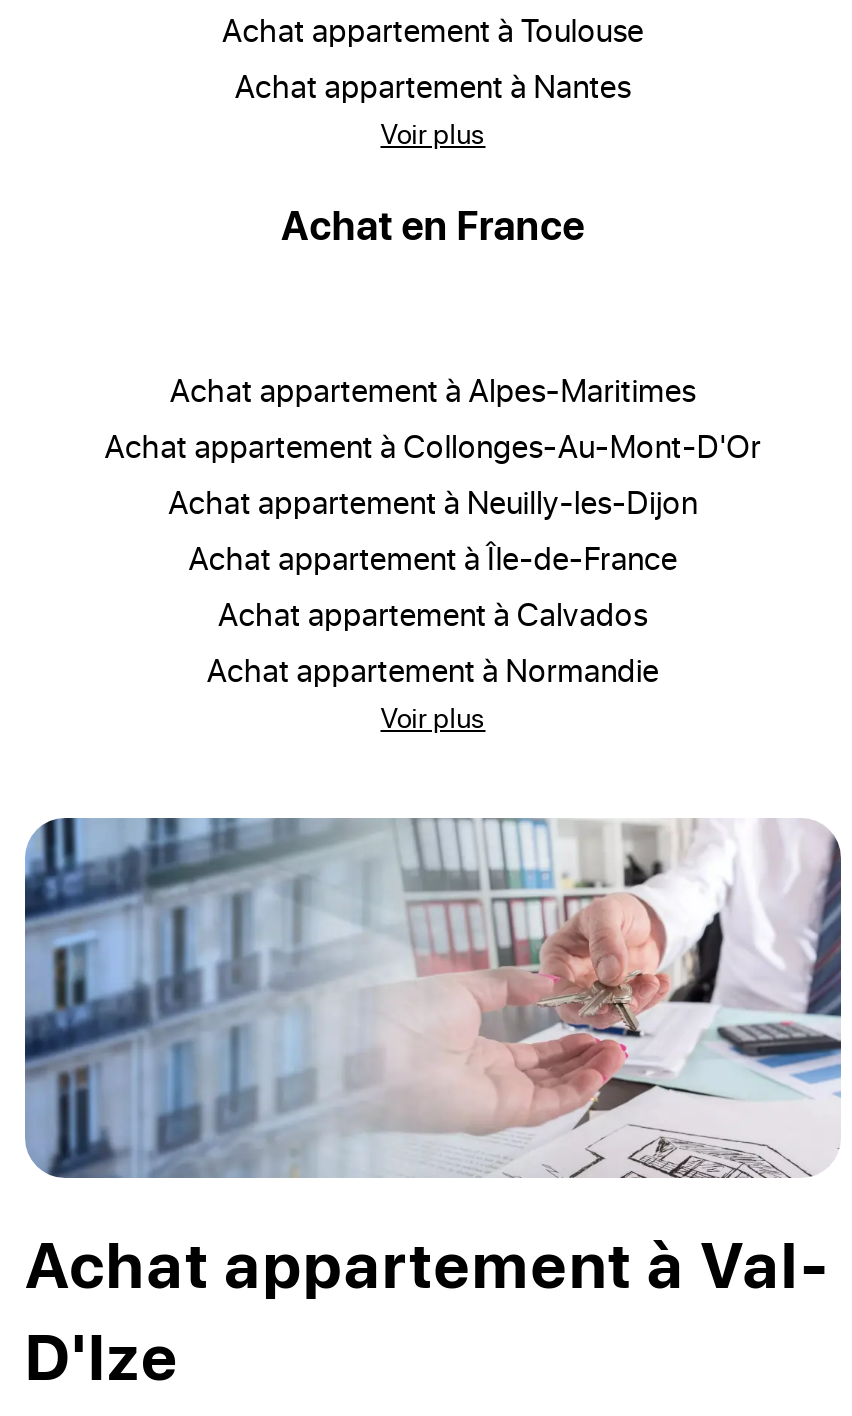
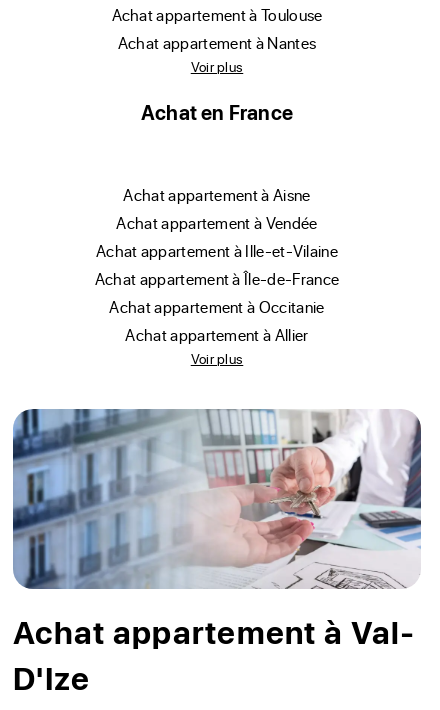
- achat appartement à Alpes-Maritimes
+ achat appartement à Aisne

- achat appartement à Collonges-Au-Mont-D'Or
+ achat appartement à Vendée

- achat appartement à Neuilly-les-Dijon
+ achat appartement à Ille-et-Vilaine

- achat appartement à Calvados
+ achat appartement à Occitanie

- achat appartement à Normandie
+ achat appartement à Allier
